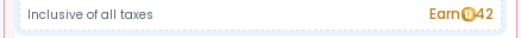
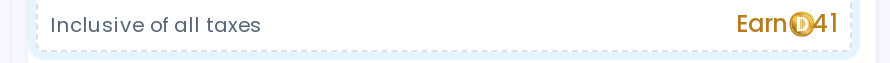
- Earn 42
+ Earn 41
